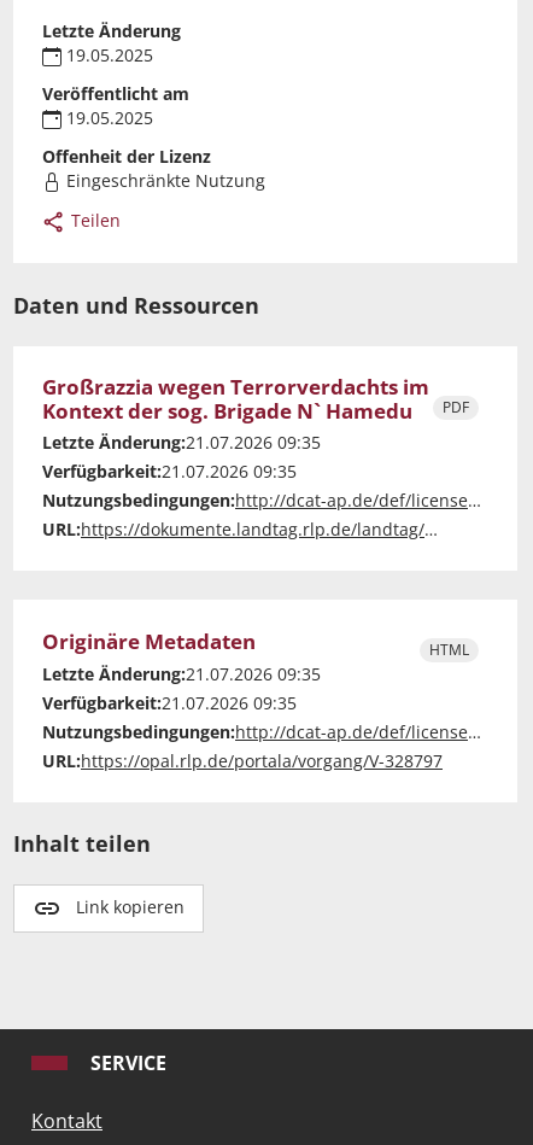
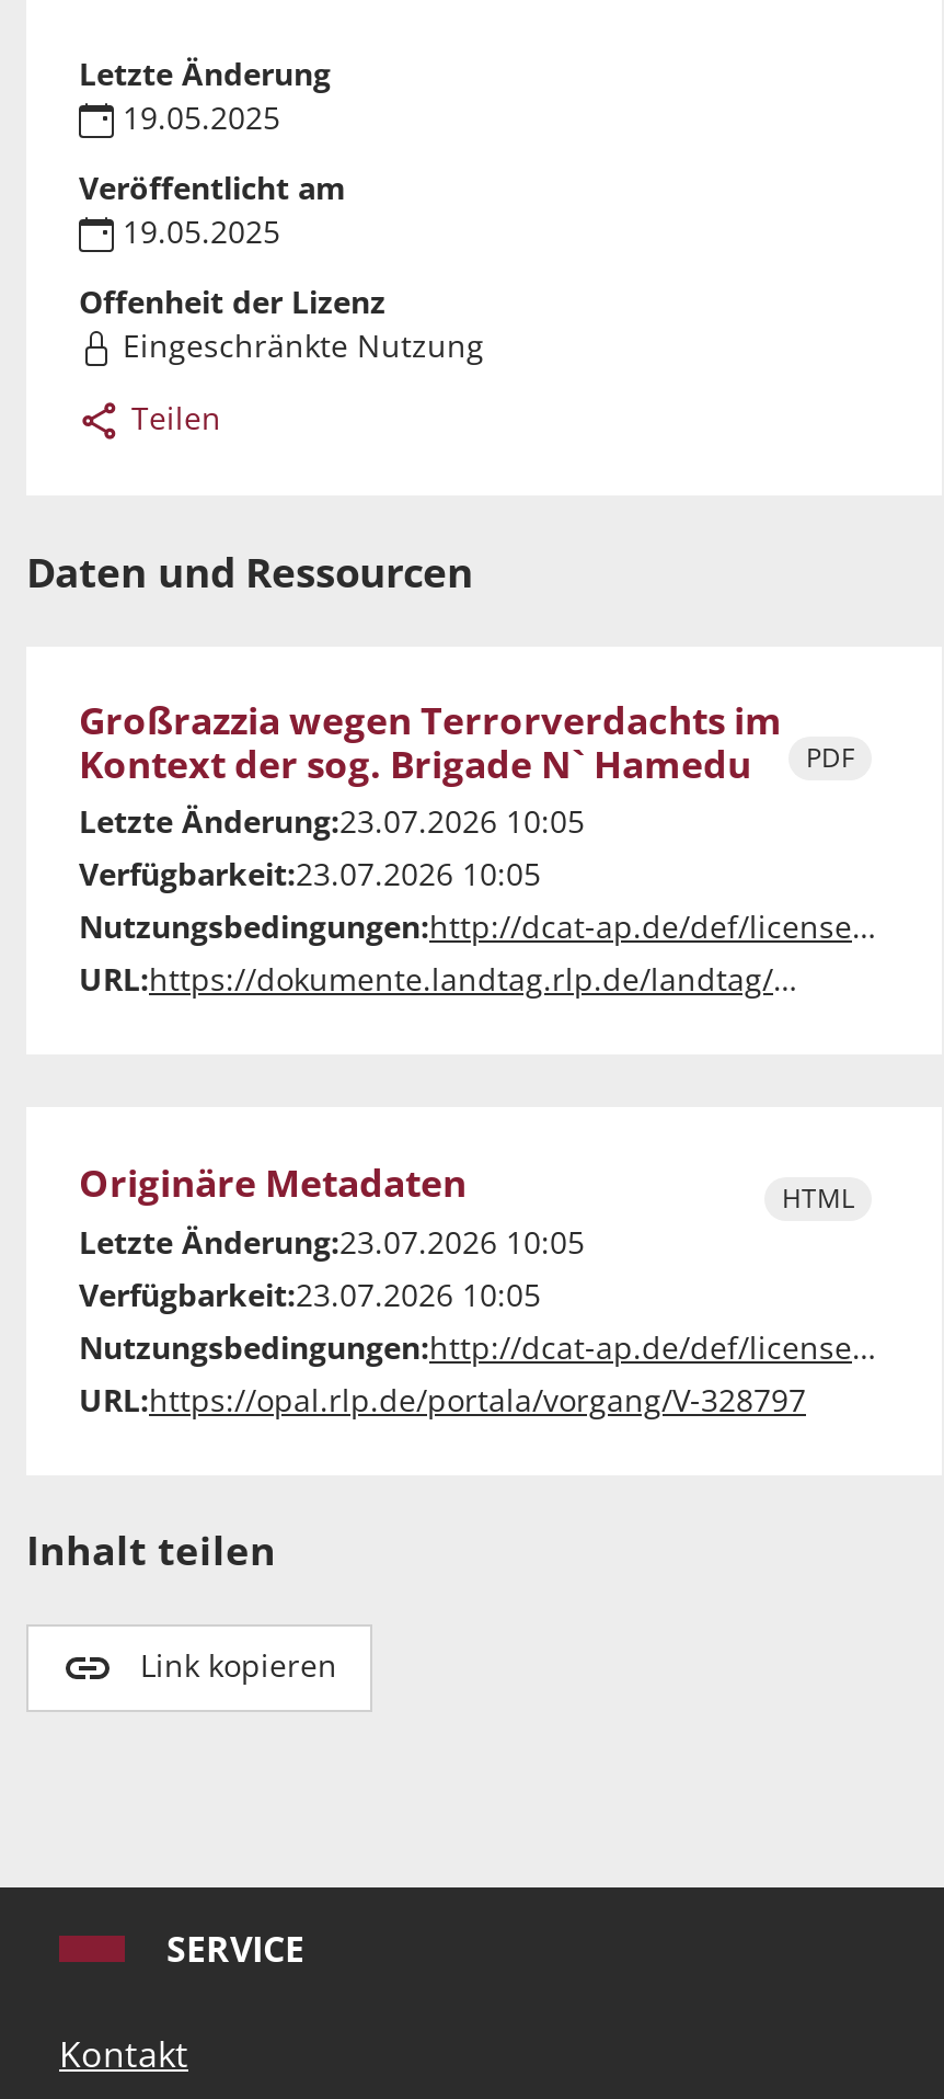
- Letzte Änderung:21.07.2026 09:35
+ Letzte Änderung:23.07.2026 10:05

- Verfügbarkeit:21.07.2026 09:35
+ Verfügbarkeit:23.07.2026 10:05

- Letzte Änderung:21.07.2026 09:35
+ Letzte Änderung:23.07.2026 10:05

- Verfügbarkeit:21.07.2026 09:35
+ Verfügbarkeit:23.07.2026 10:05
